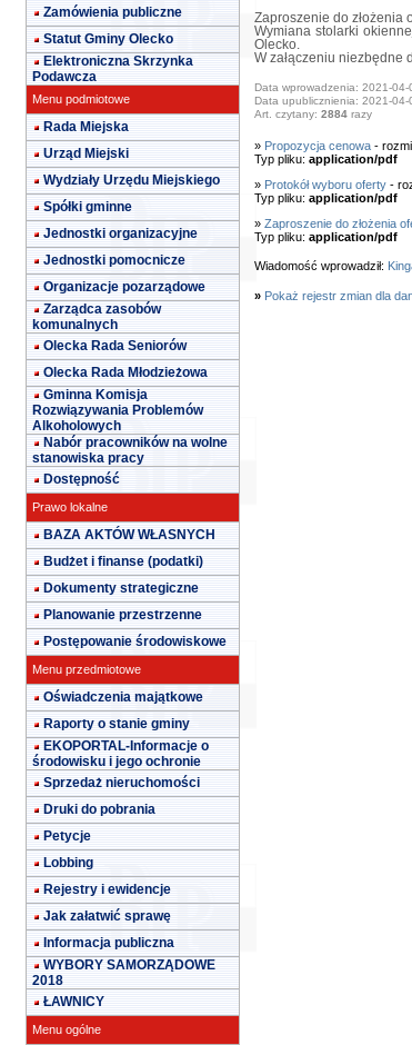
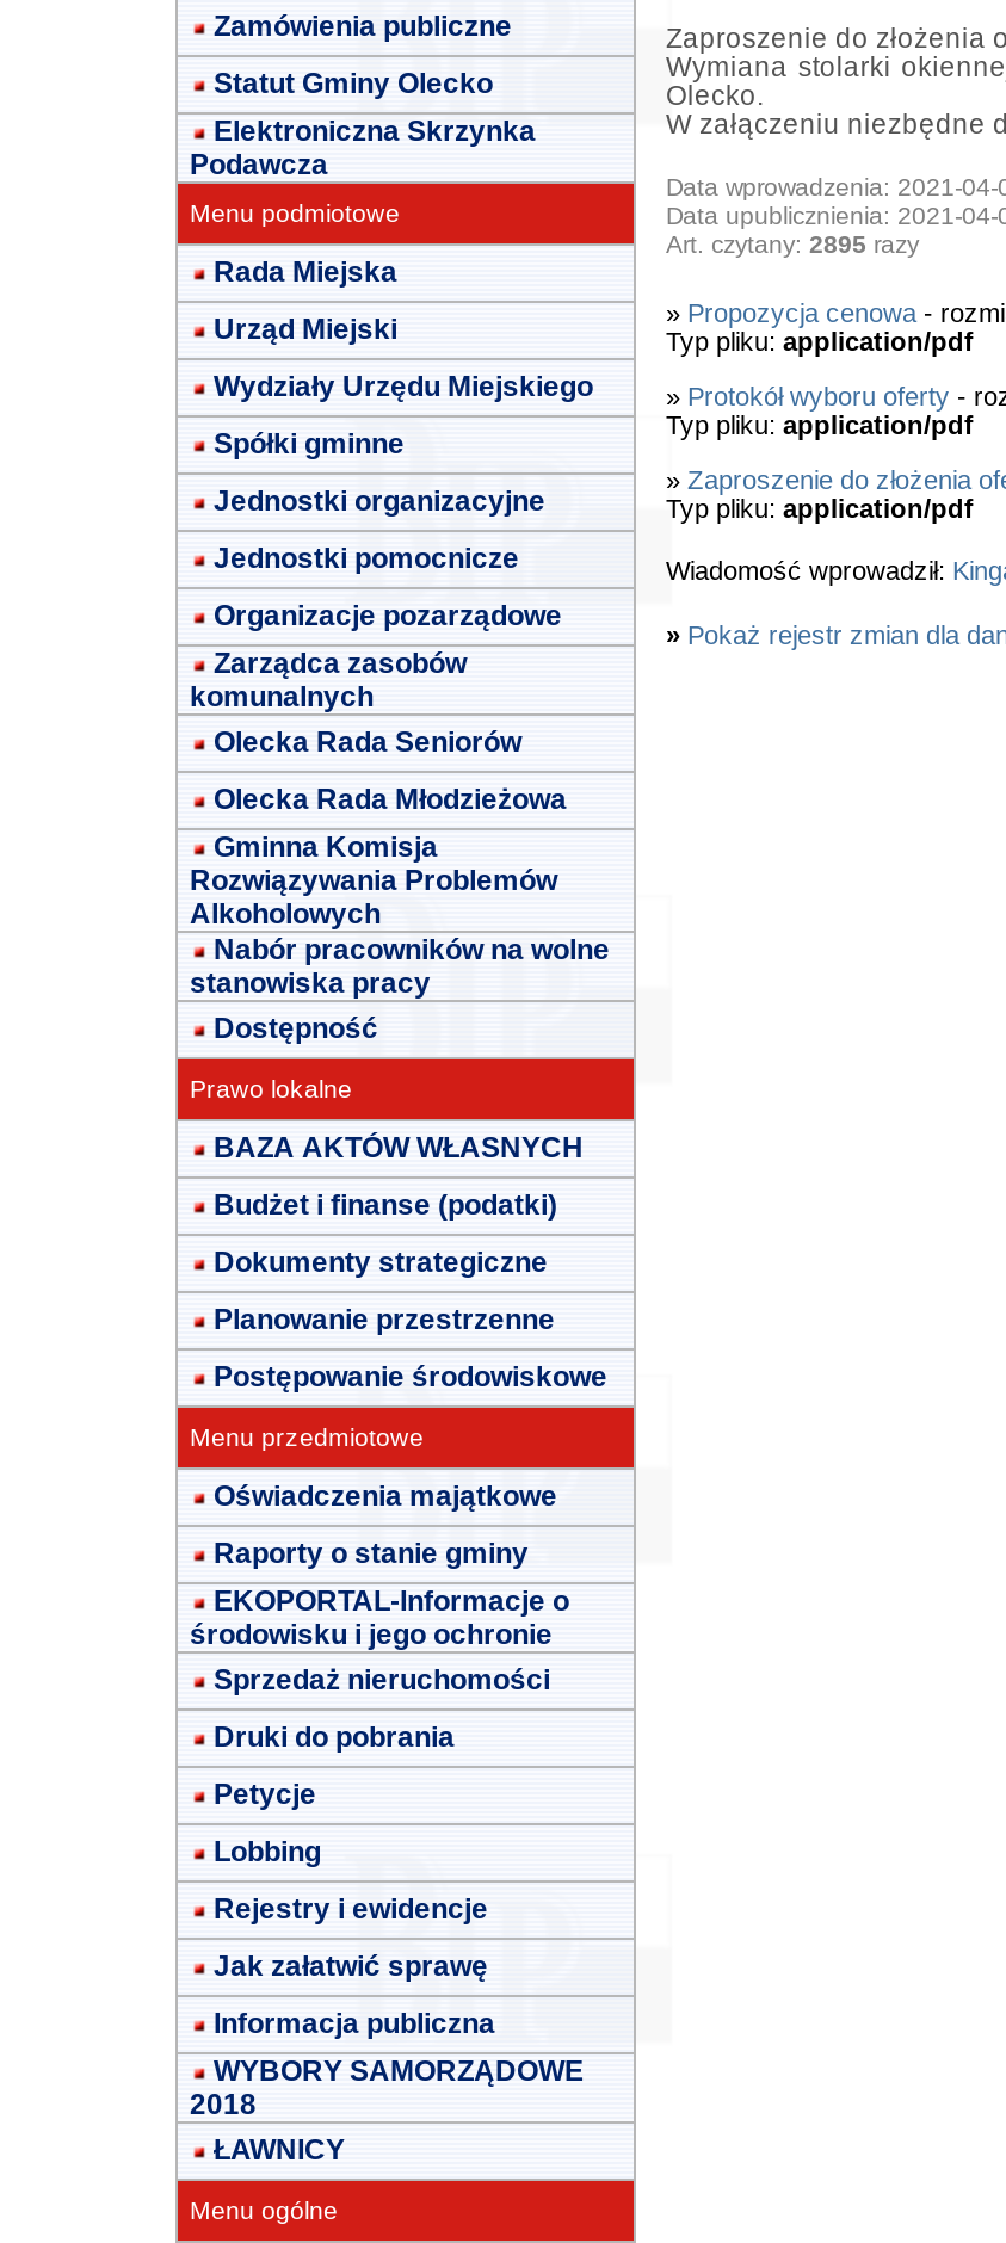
- Art. czytany: 2884 razy
+ Art. czytany: 2895 razy
